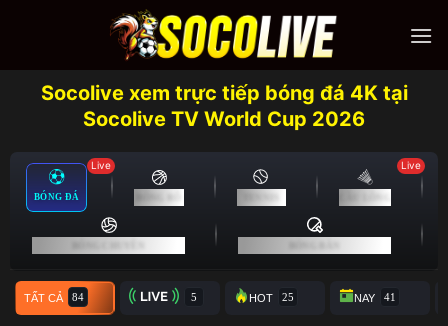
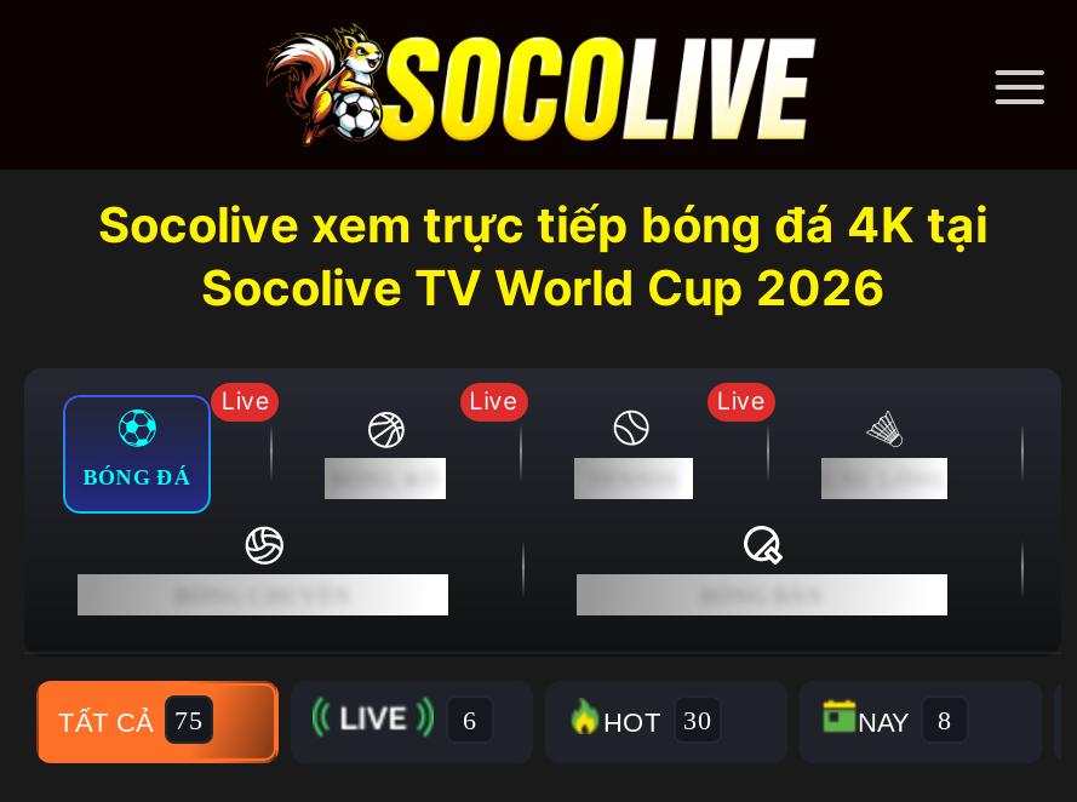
- Live

+ Live

+ Live
